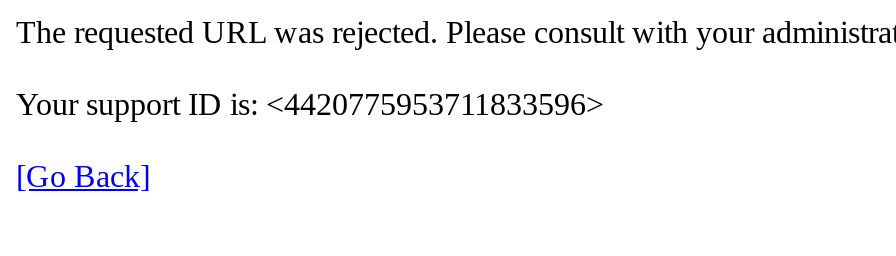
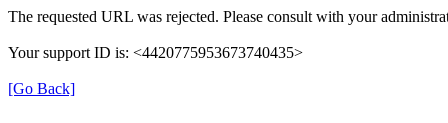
- Your support ID is: <4420775953711833596>
+ Your support ID is: <4420775953673740435>
